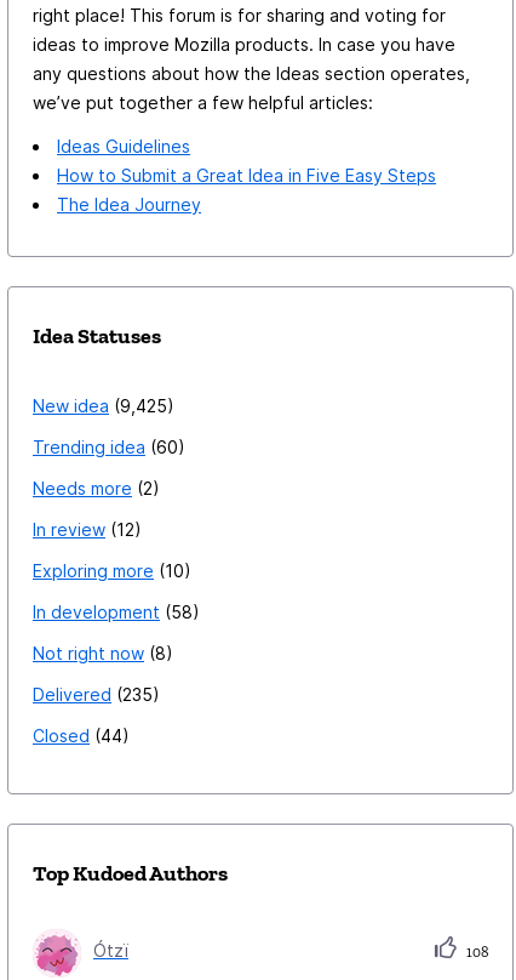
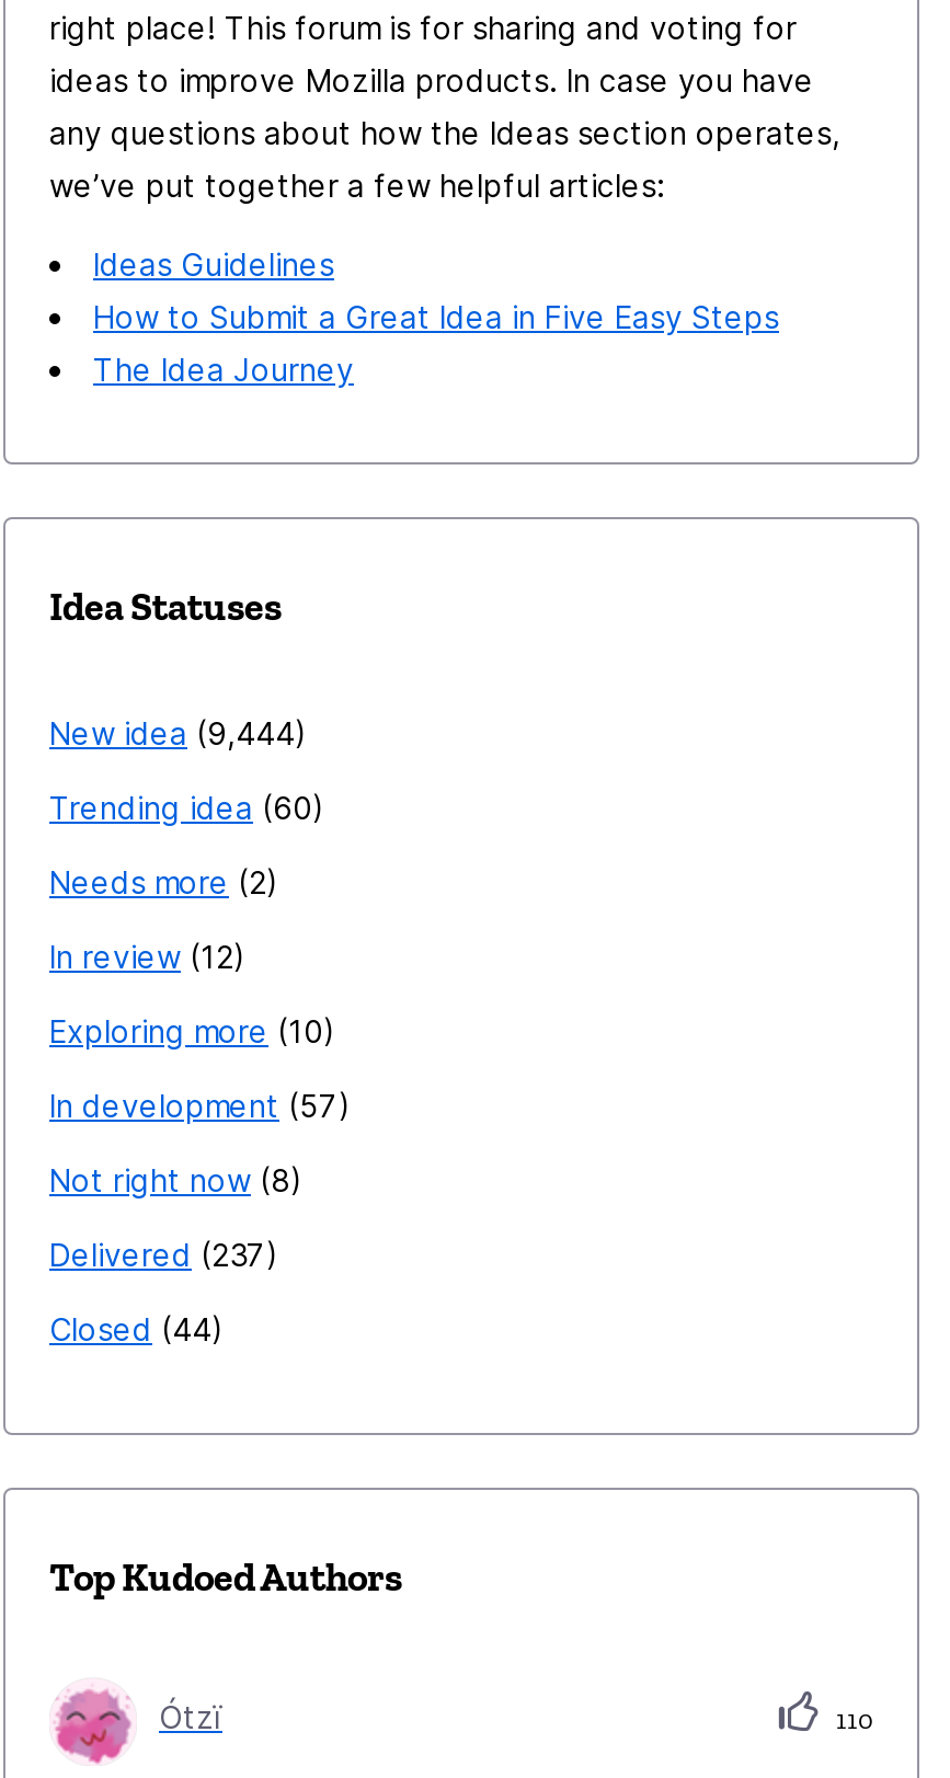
- New idea 9,425
+ New idea 9,444

- In development 58
+ In development 57

- Delivered 235
+ Delivered 237

- 108
+ 110
